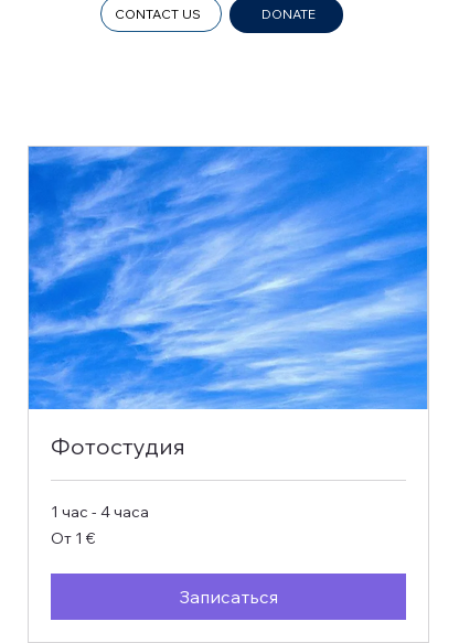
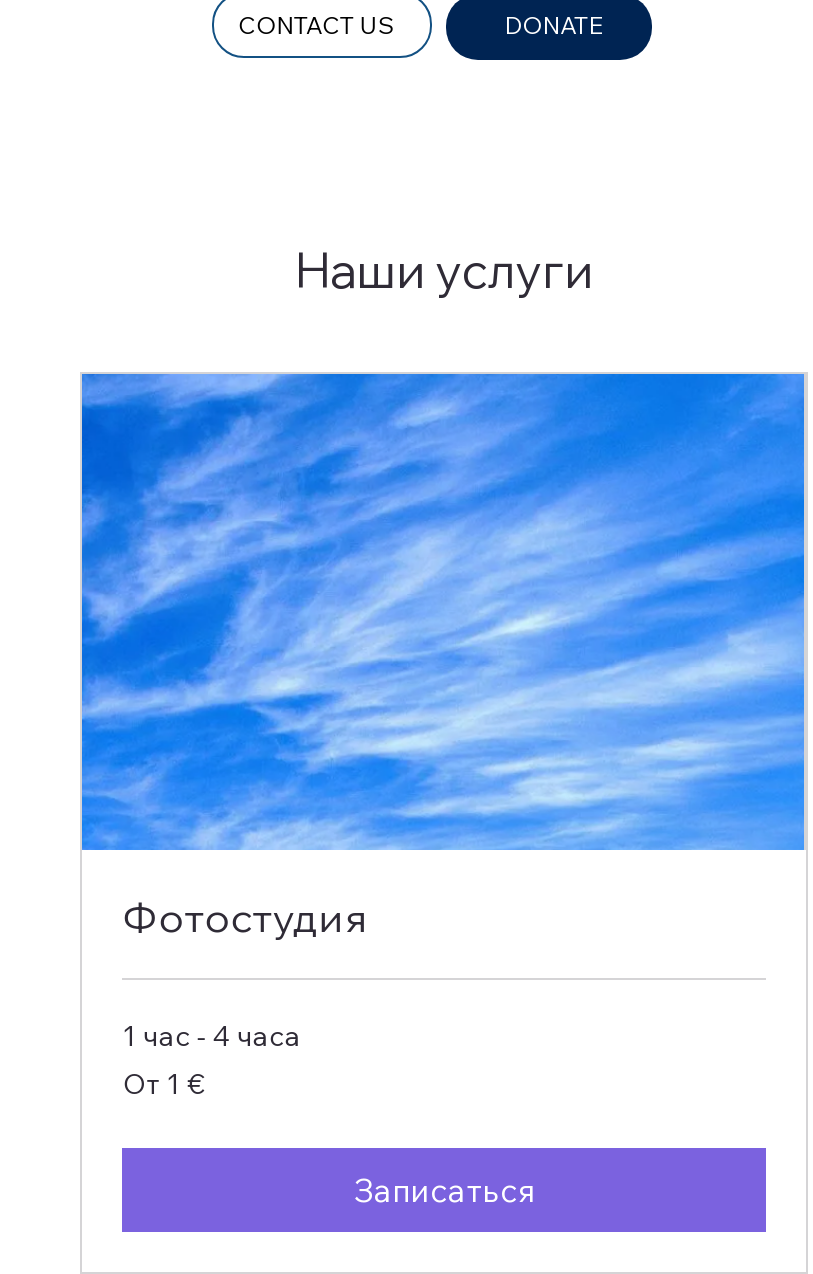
+ Наши услуги
